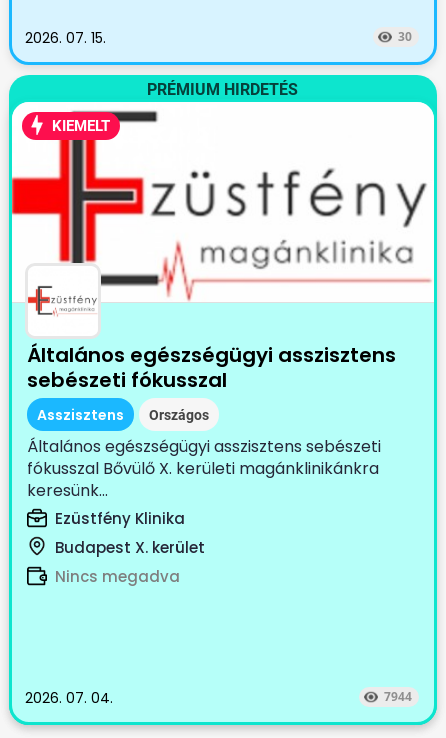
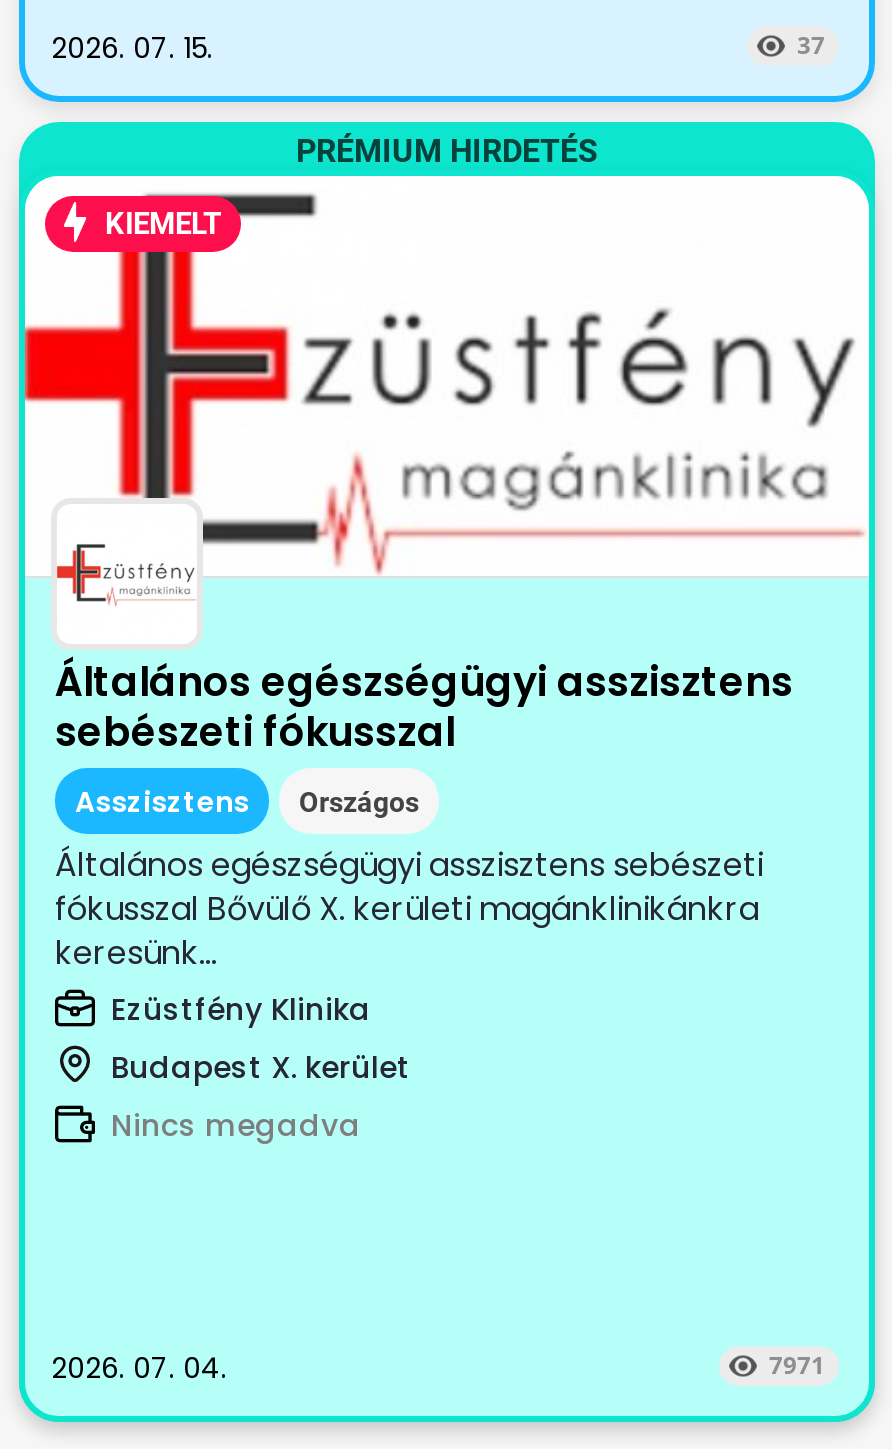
- 30
+ 37

- 7944
+ 7971
